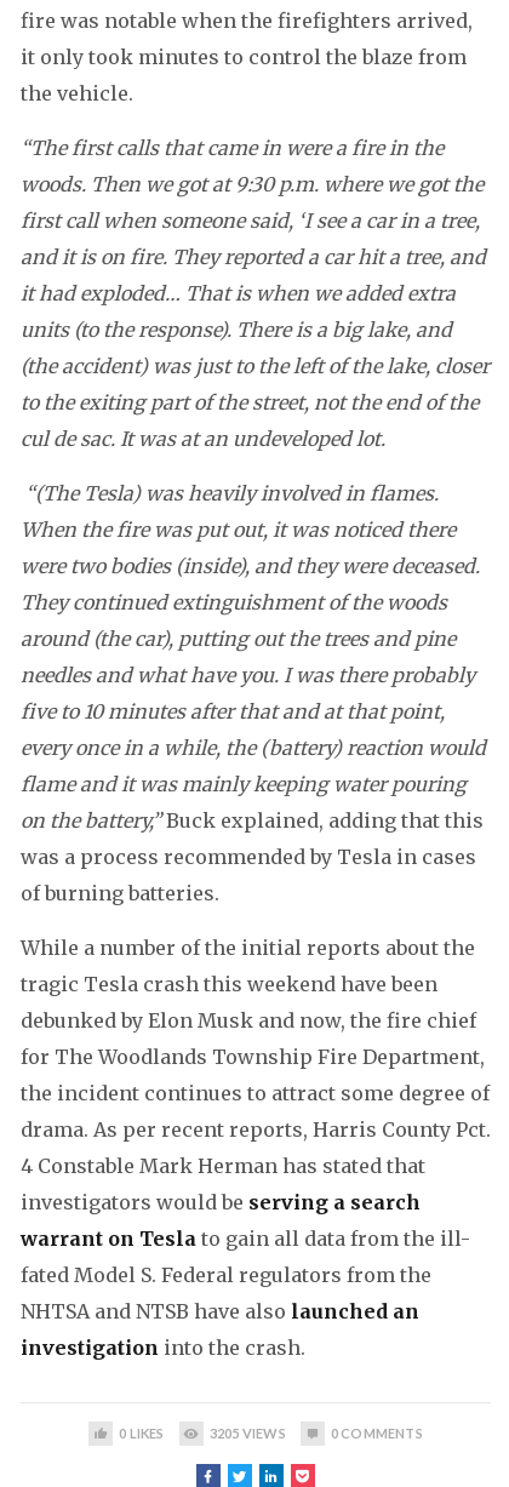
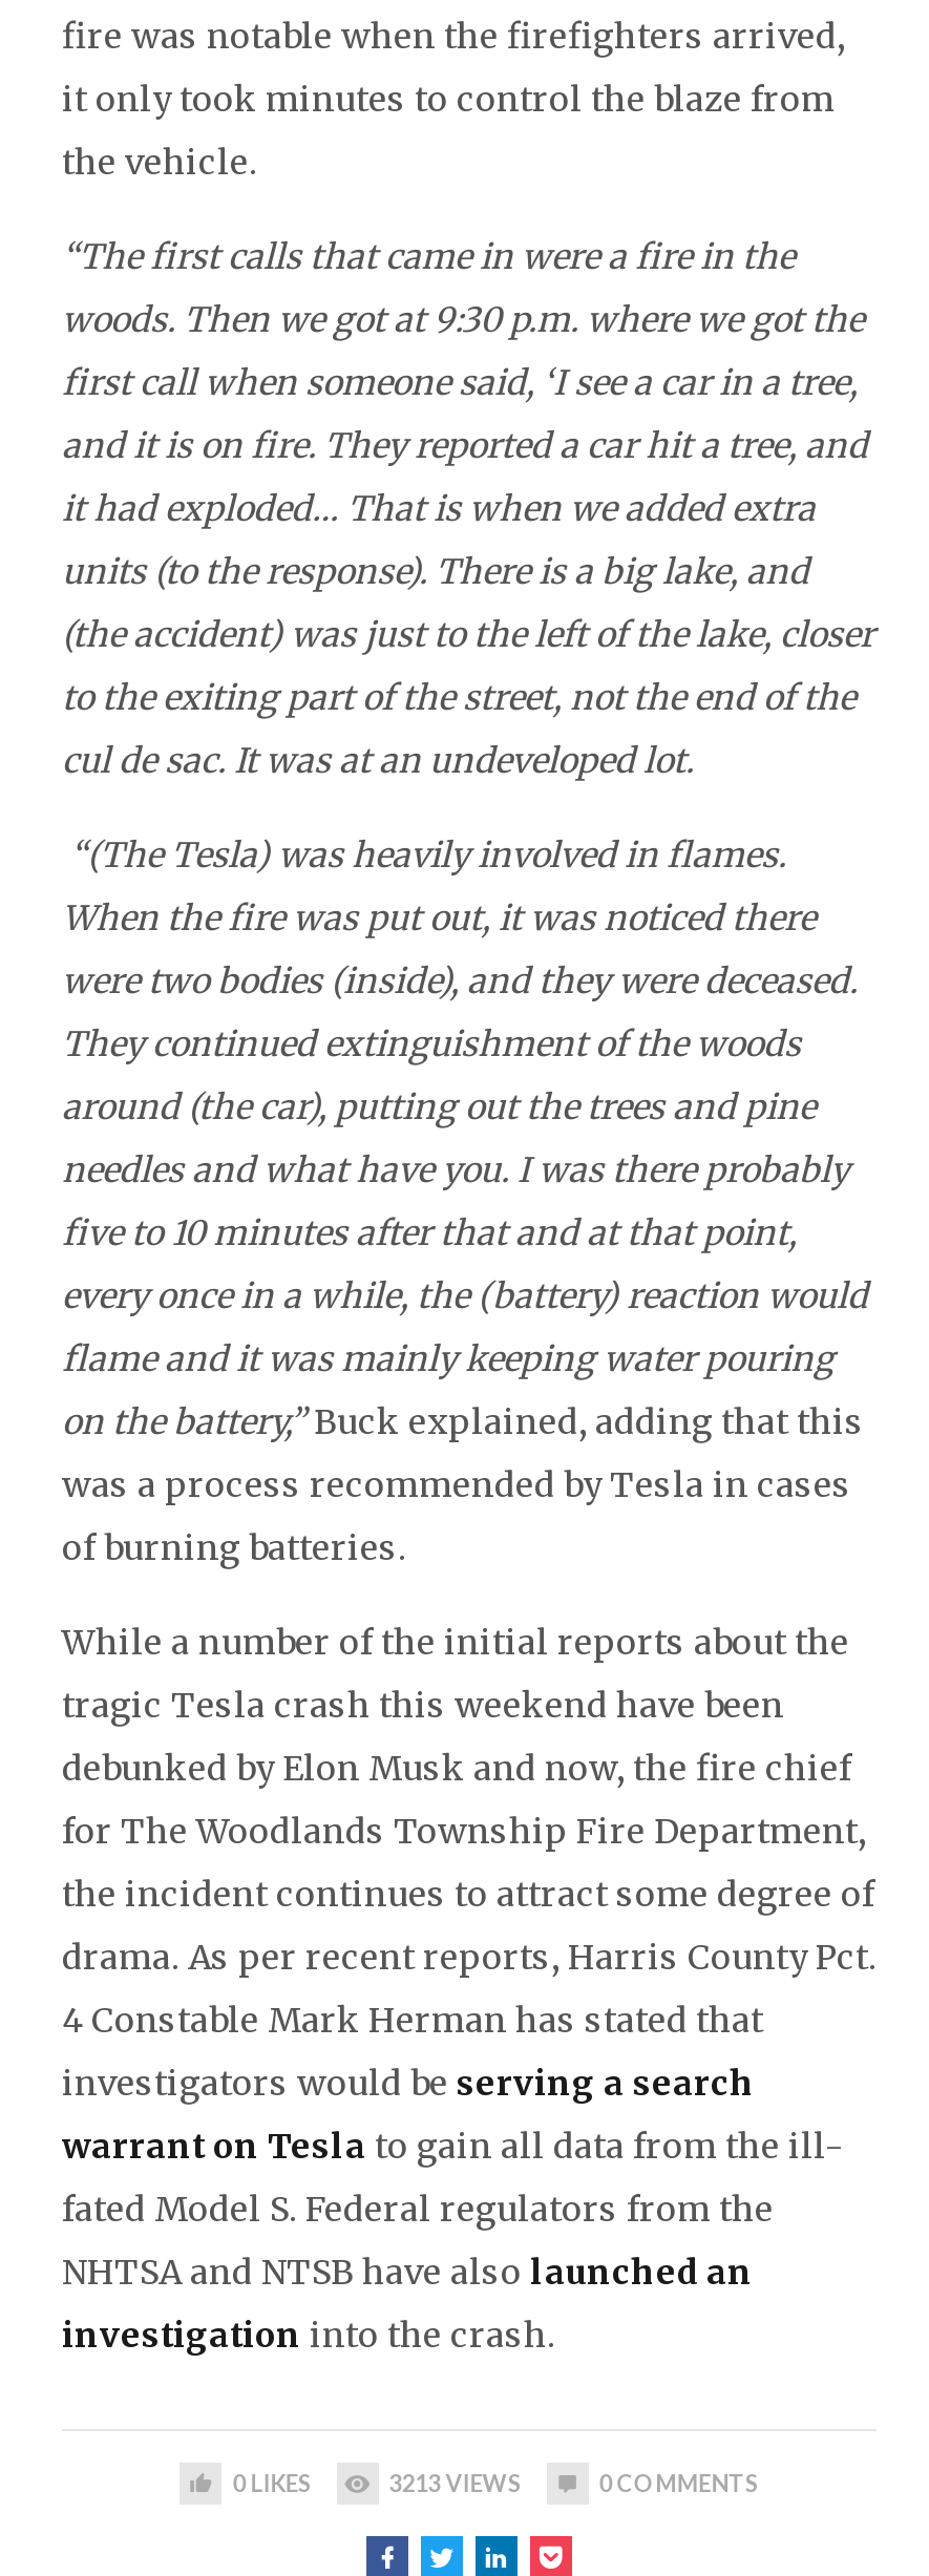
- 3205 VIEWS
+ 3213 VIEWS
